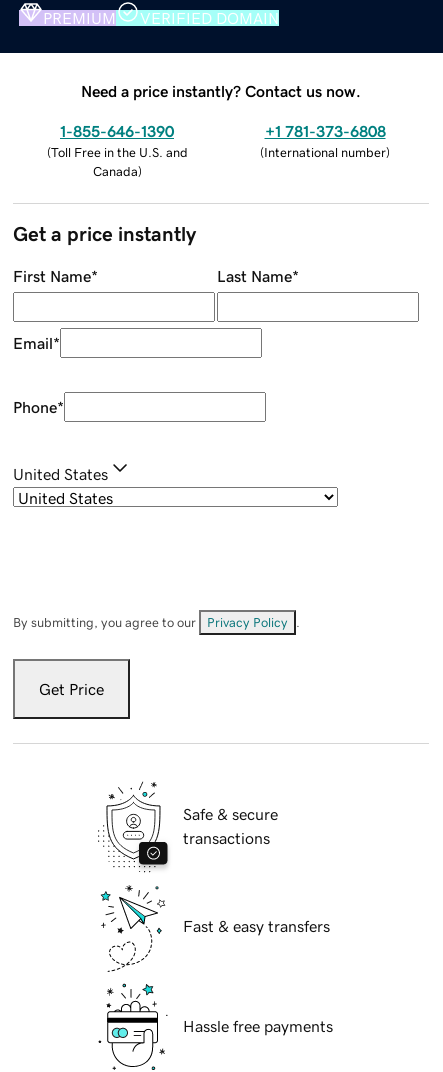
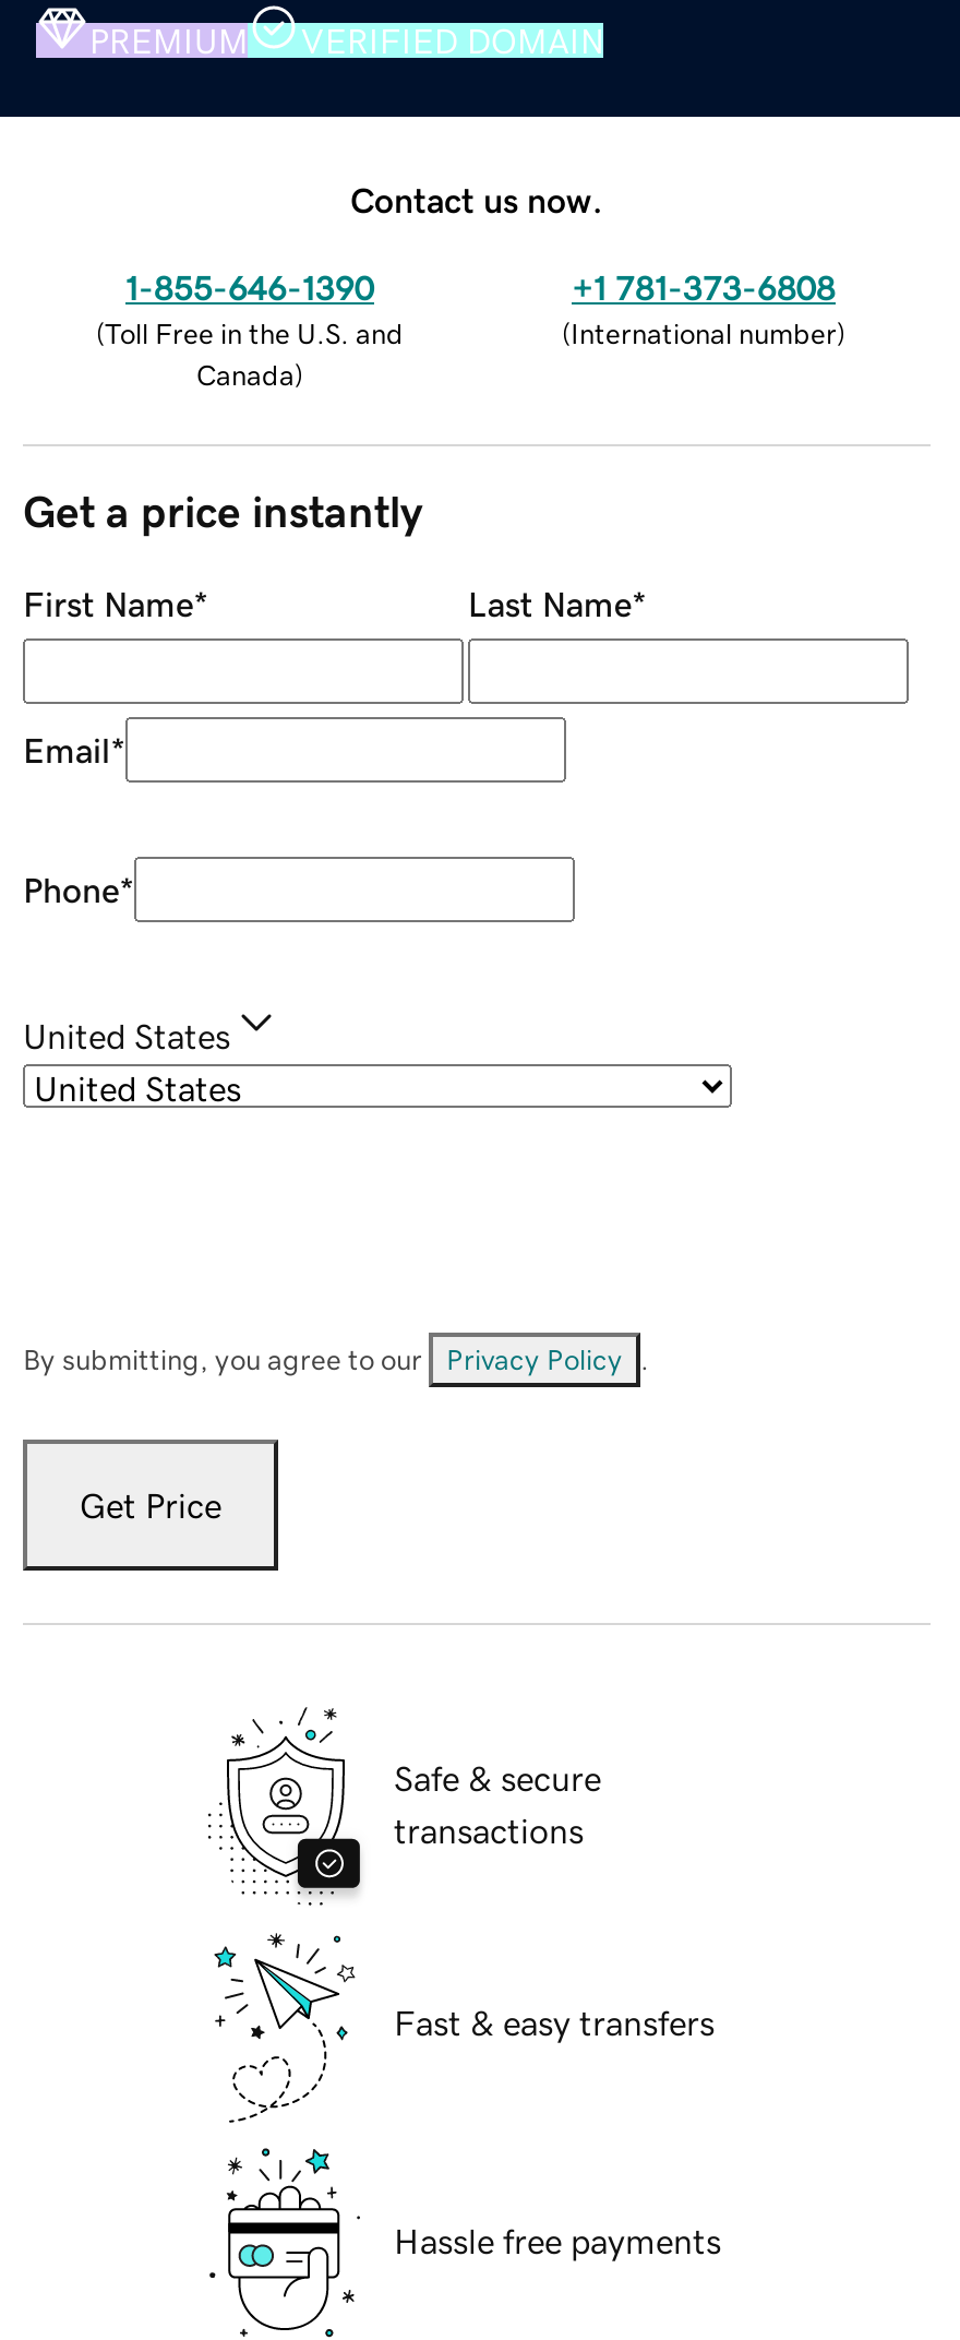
- Need a price instantly? Contact us now.
+ Contact us now.
